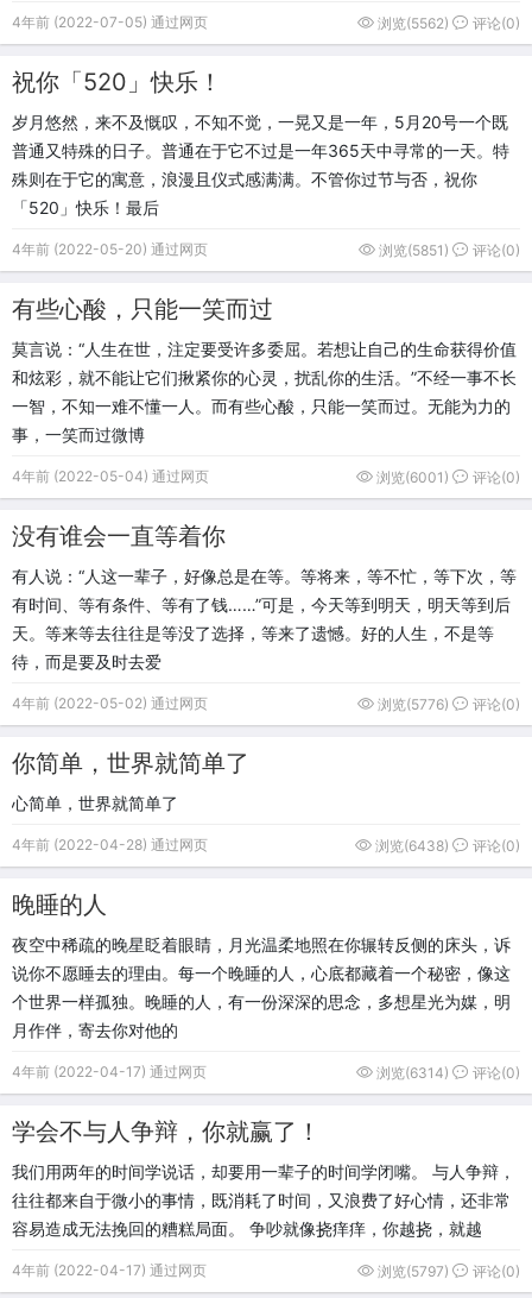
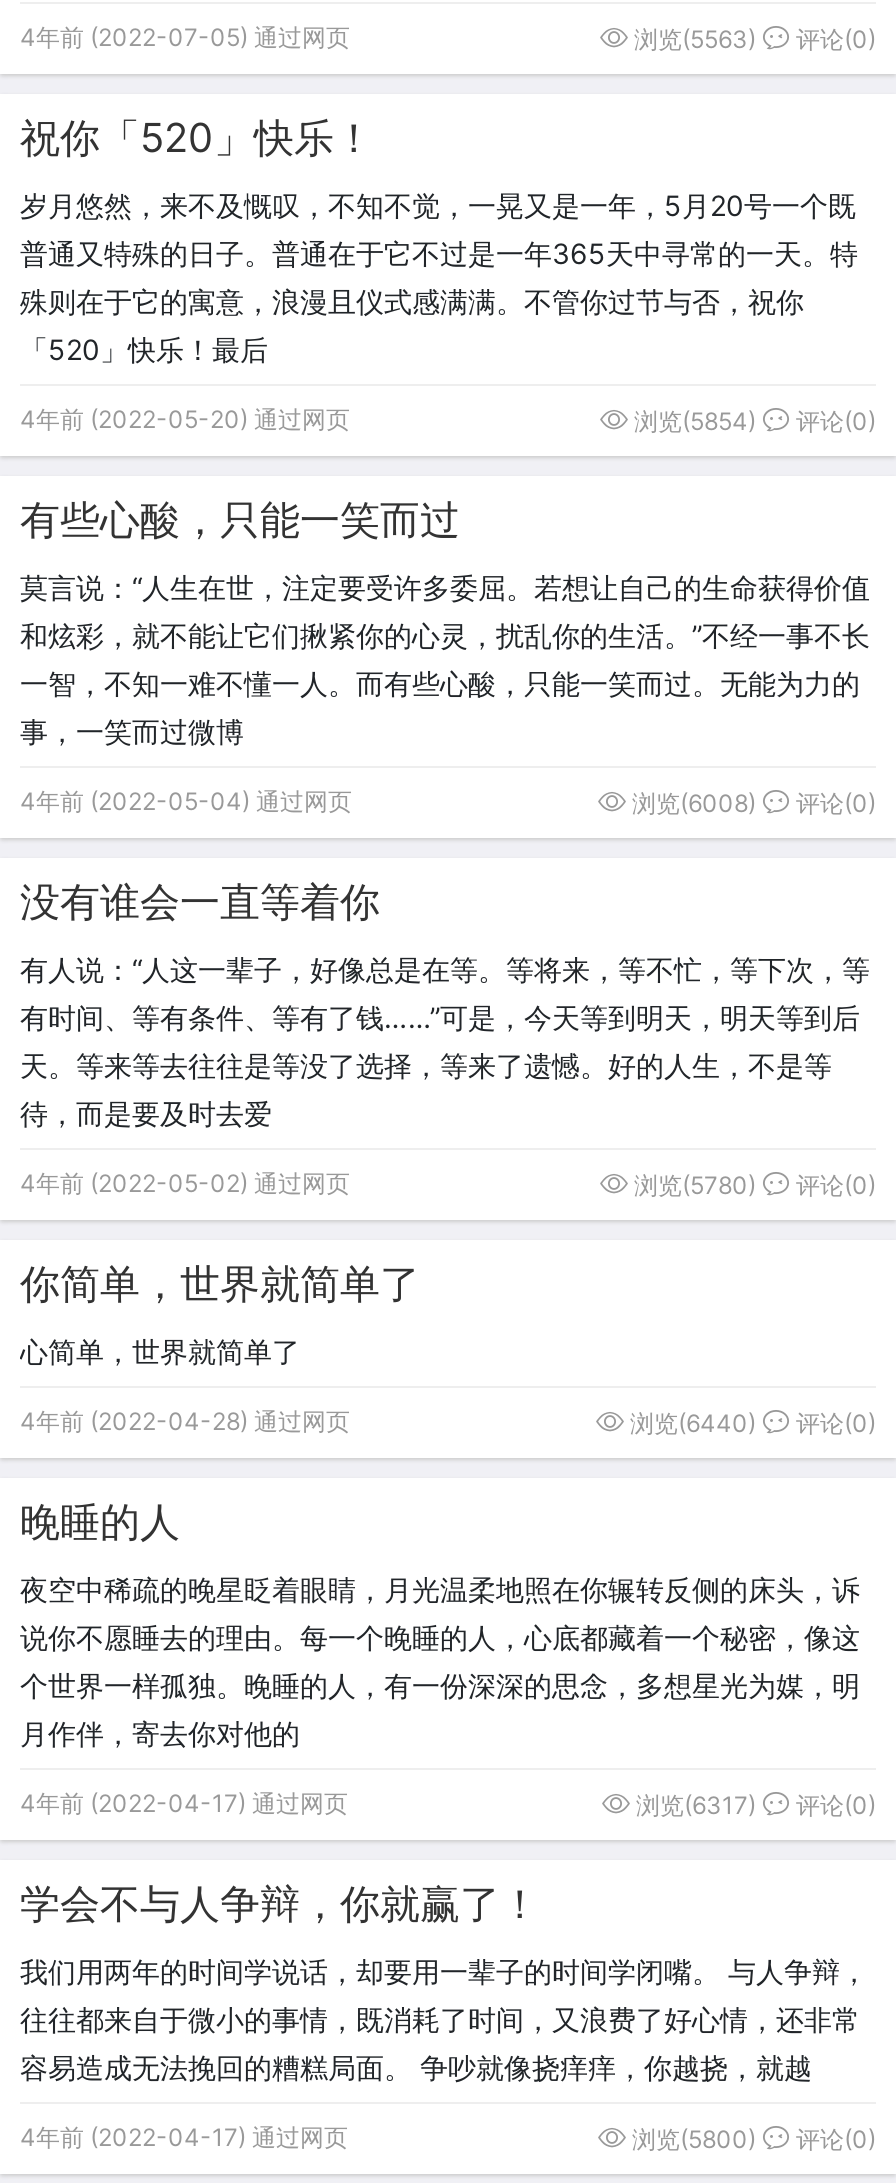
- 浏览(5562) 评论(0)
+ 浏览(5563) 评论(0)

- 浏览(5851) 评论(0)
+ 浏览(5854) 评论(0)

- 浏览(6001) 评论(0)
+ 浏览(6008) 评论(0)

- 浏览(5776) 评论(0)
+ 浏览(5780) 评论(0)

- 浏览(6438) 评论(0)
+ 浏览(6440) 评论(0)

- 浏览(6314) 评论(0)
+ 浏览(6317) 评论(0)

- 浏览(5797) 评论(0)
+ 浏览(5800) 评论(0)
